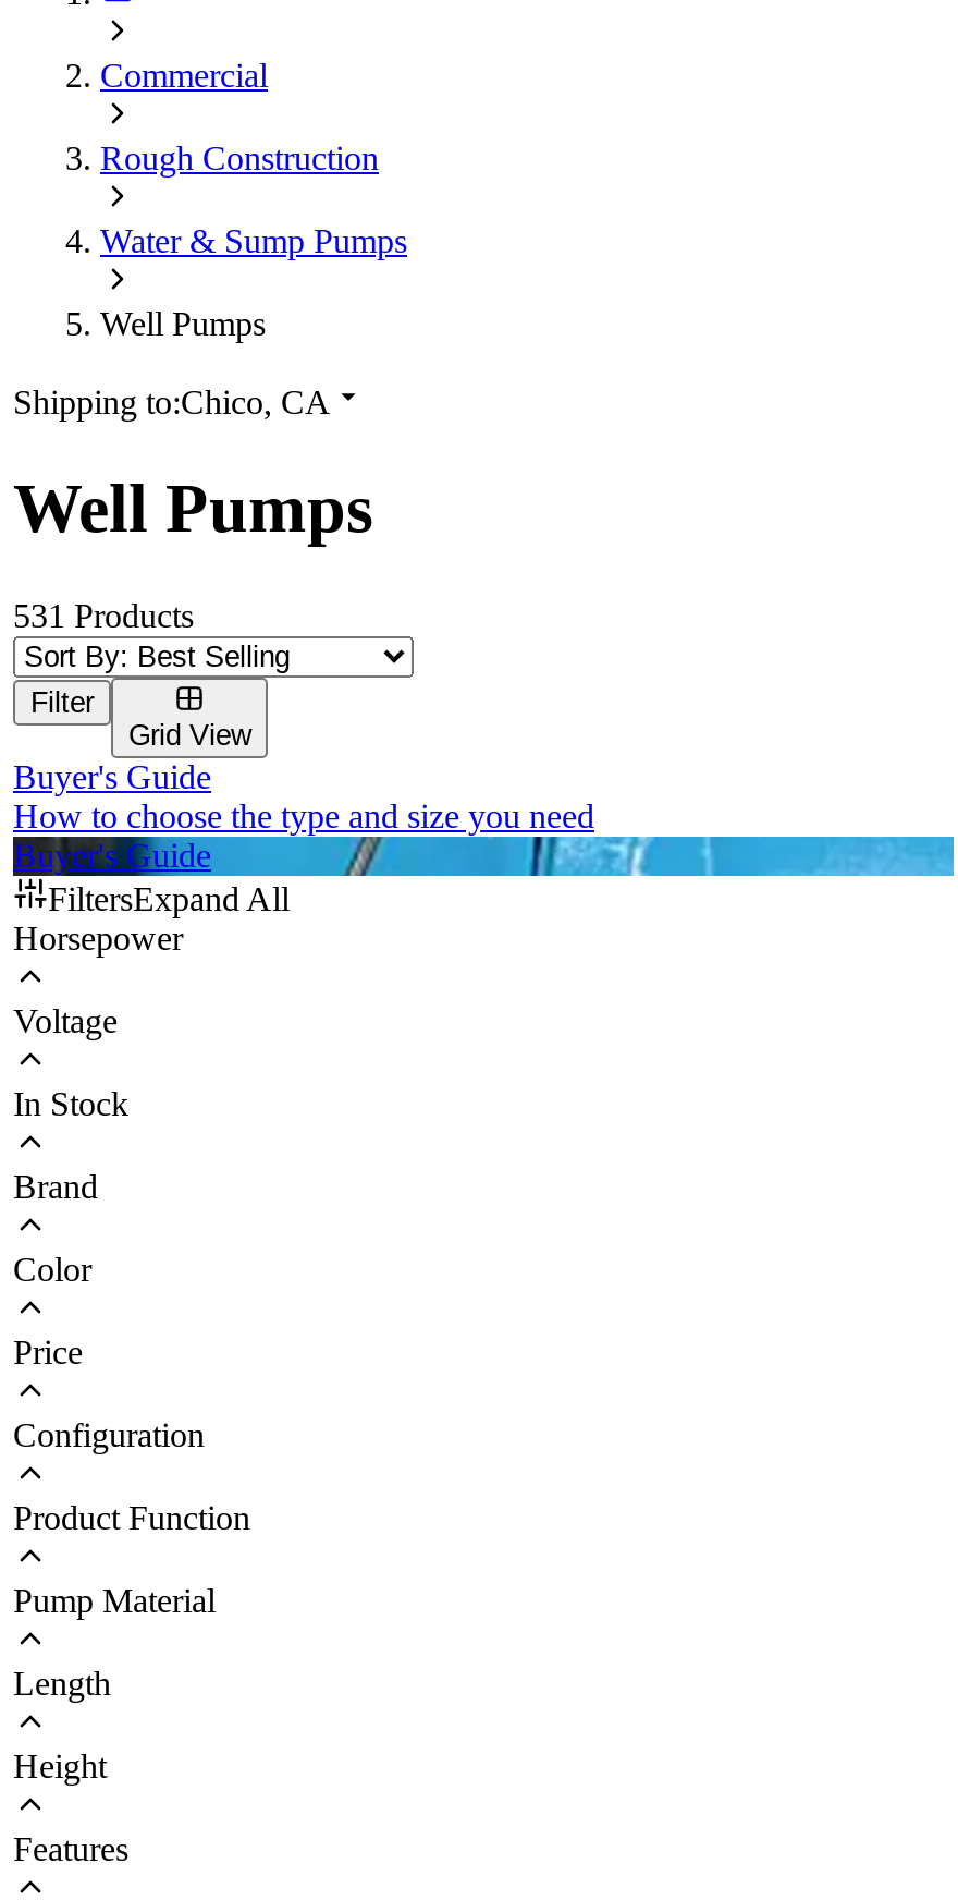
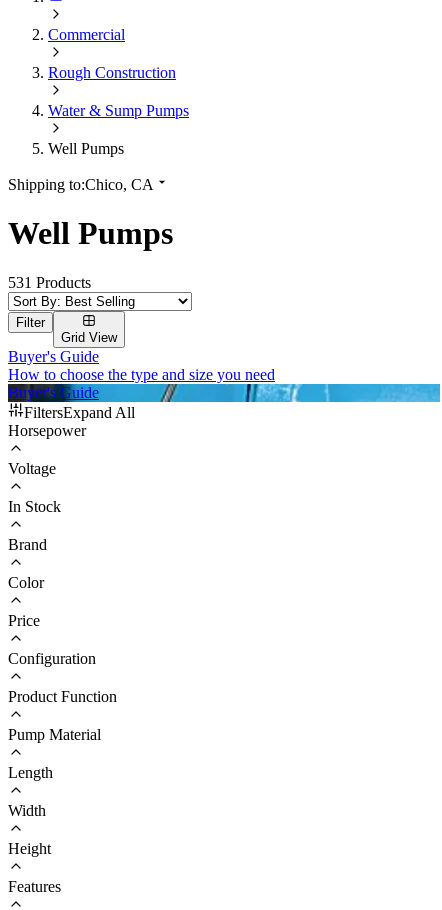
+ Width
